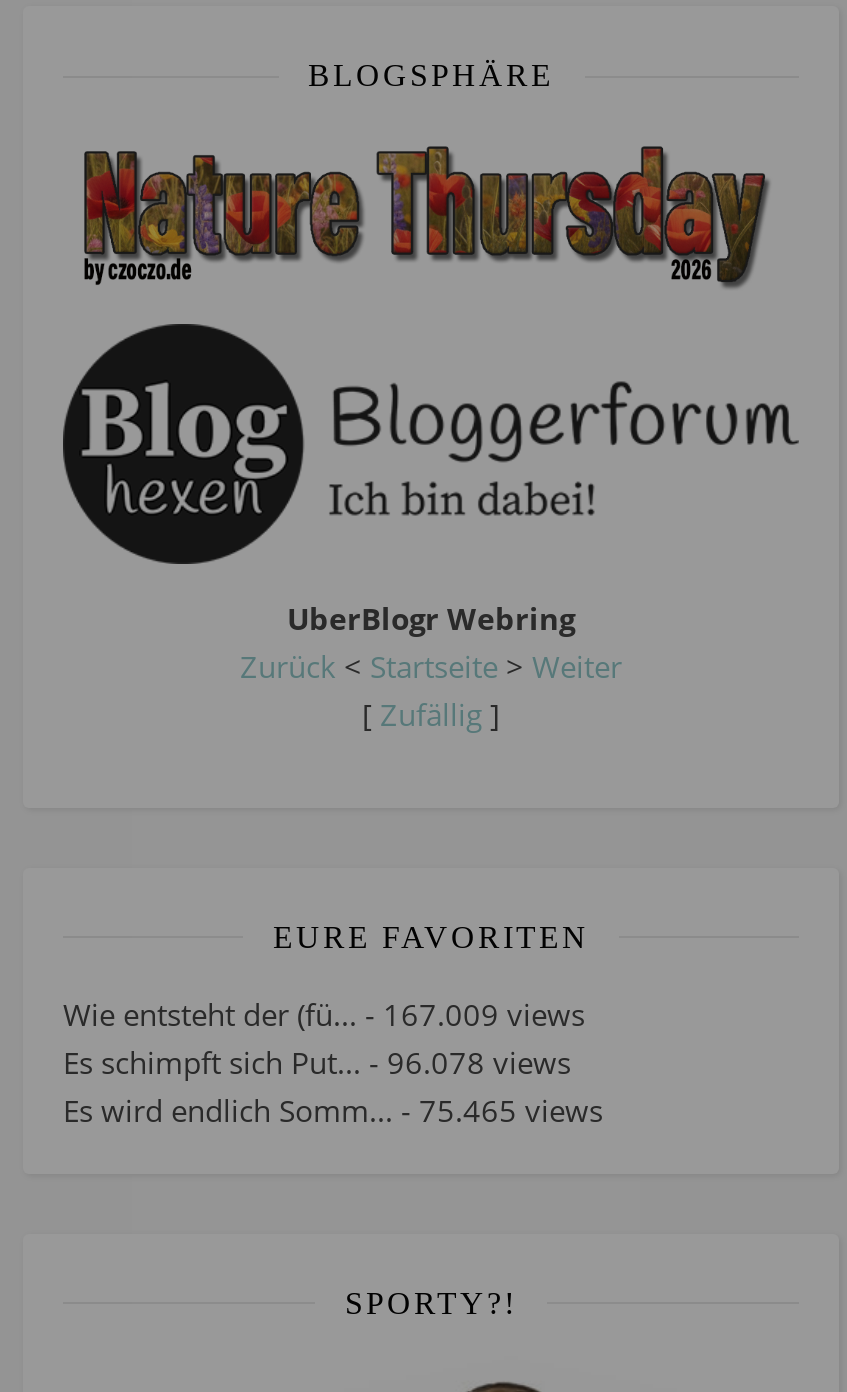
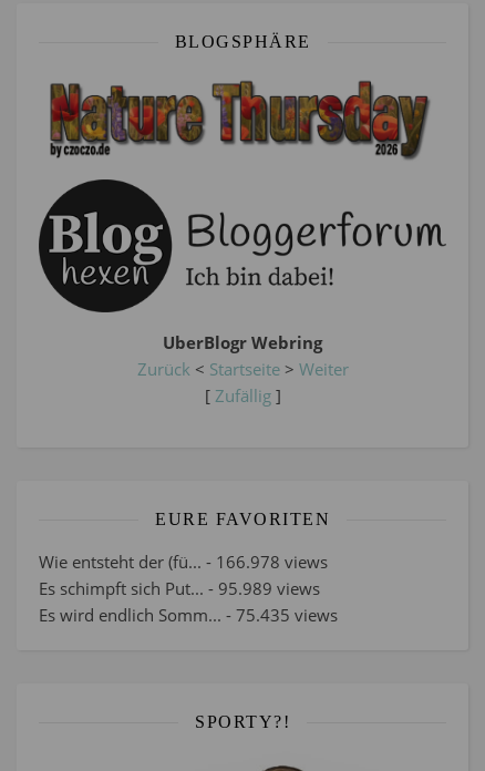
- Wie entsteht der (fü... - 167.009 views
+ Wie entsteht der (fü... - 166.978 views

- Es schimpft sich Put... - 96.078 views
+ Es schimpft sich Put... - 95.989 views

- Es wird endlich Somm... - 75.465 views
+ Es wird endlich Somm... - 75.435 views
